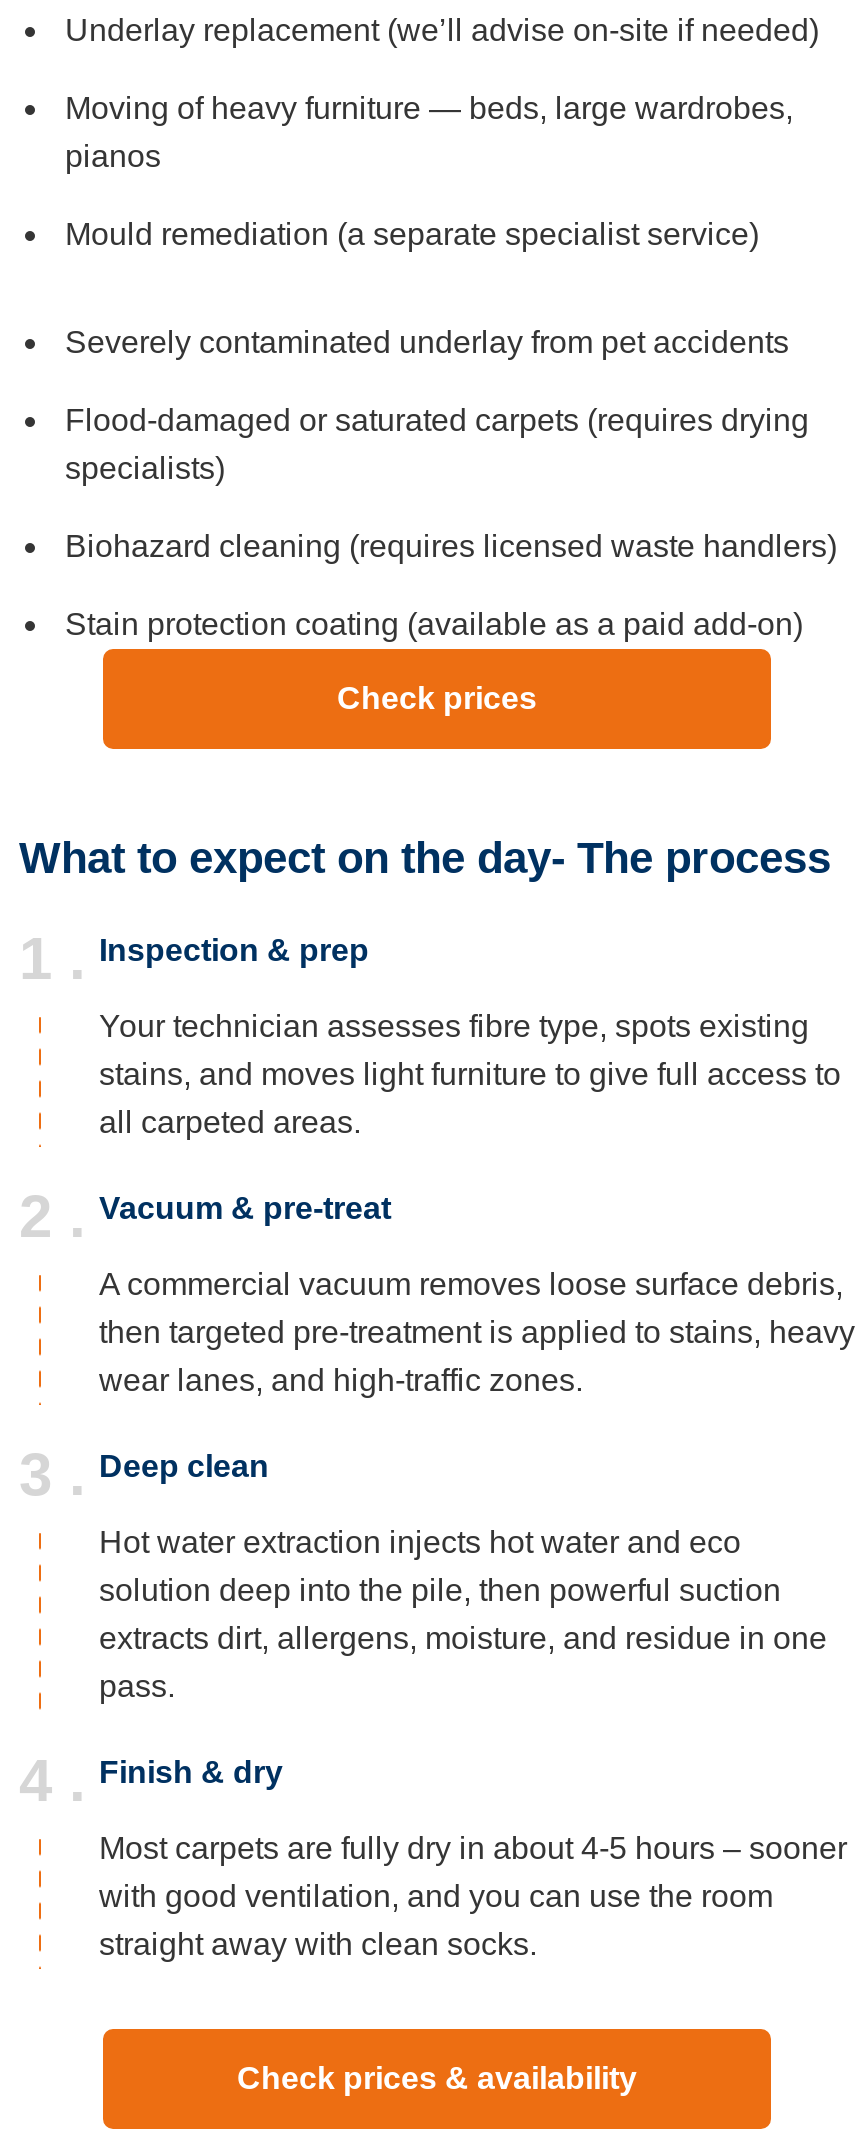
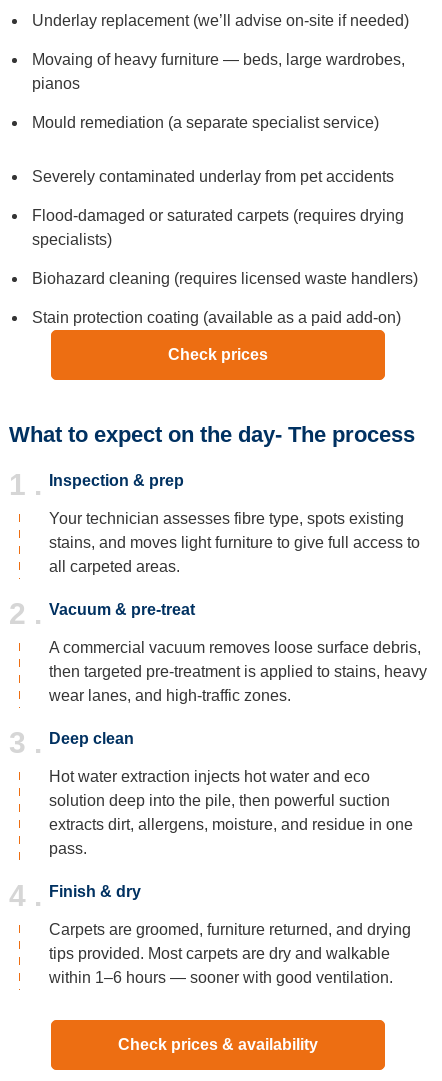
- Moving of heavy furniture — beds, large wardrobes,
+ Movaing of heavy furniture — beds, large wardrobes,

- Most carpets are fully dry in about 4-5 hours – sooner
- with good ventilation, and you can use the room
- straight away with clean socks.
+ Carpets are groomed, furniture returned, and drying
+ tips provided. Most carpets are dry and walkable
+ within 1–6 hours — sooner with good ventilation.
